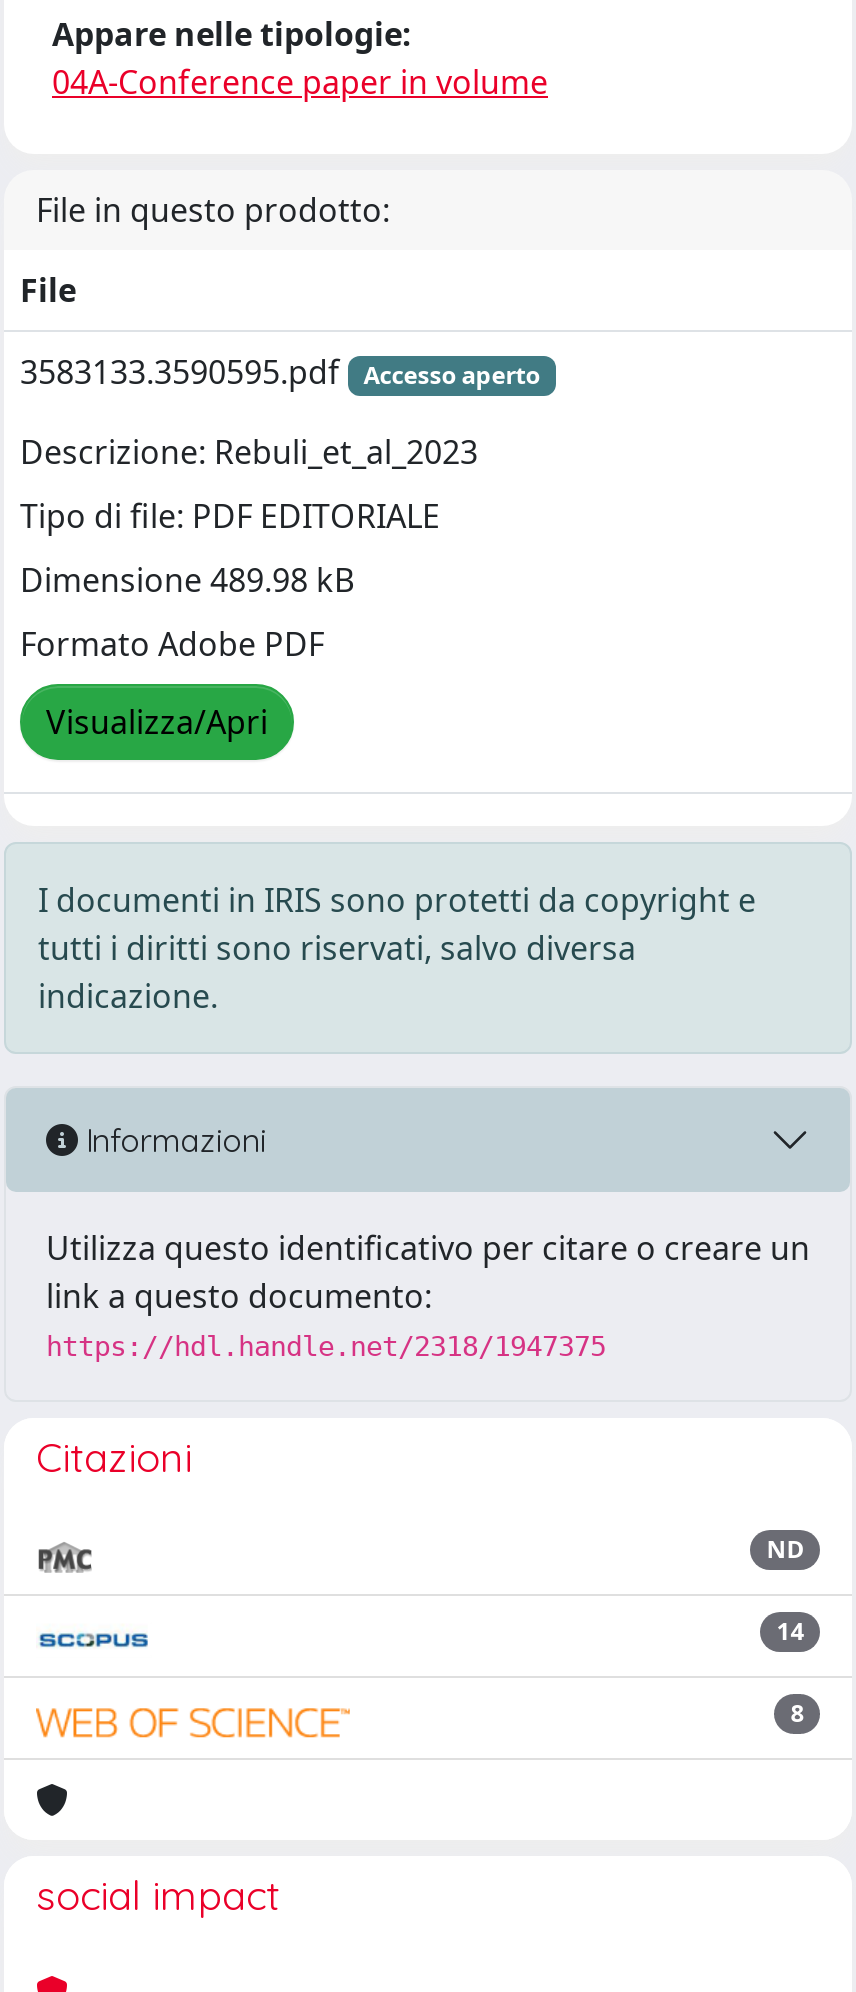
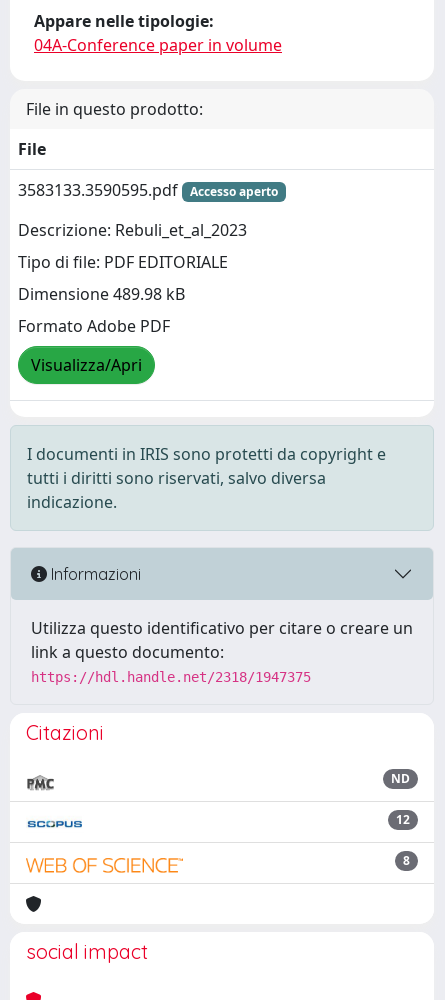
- 14
+ 12
